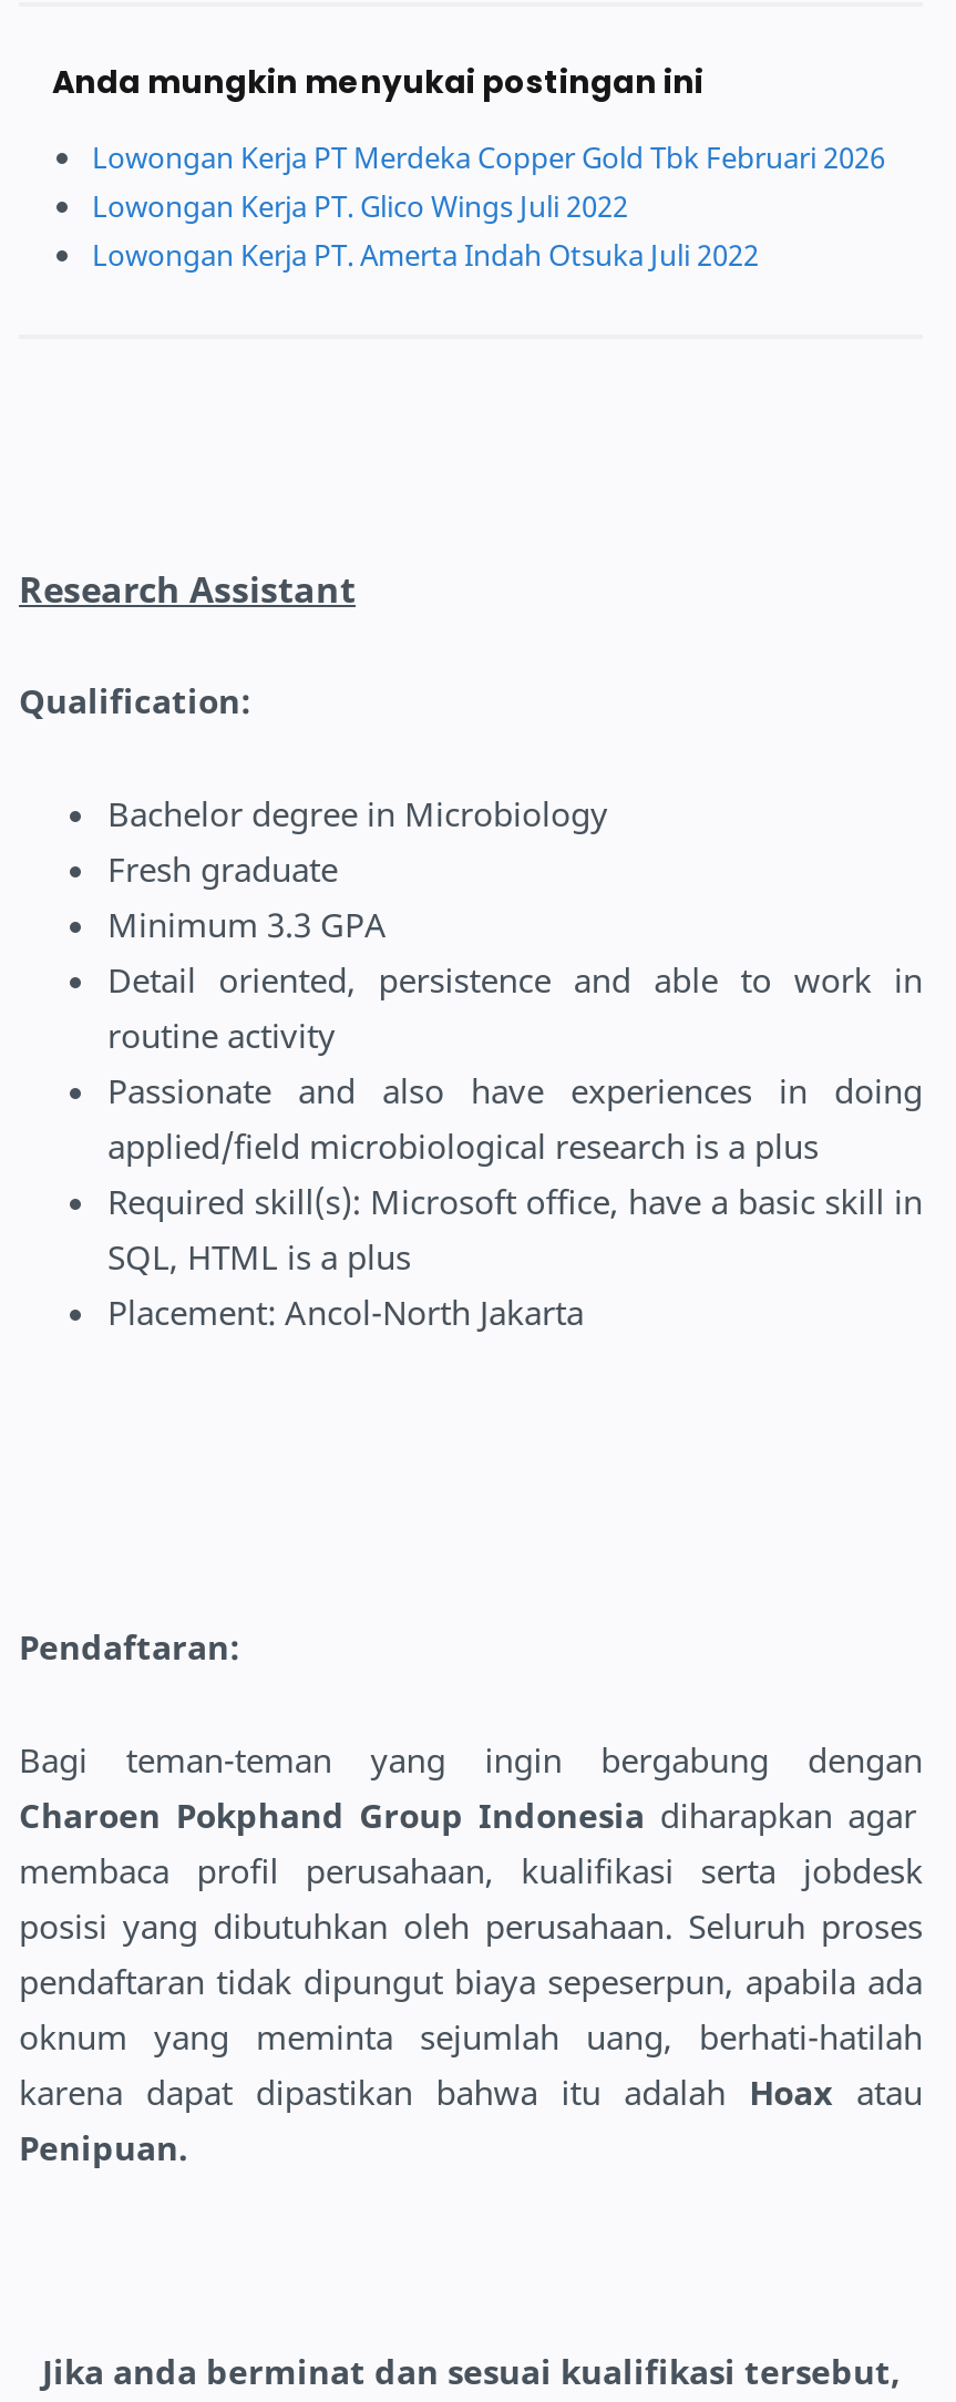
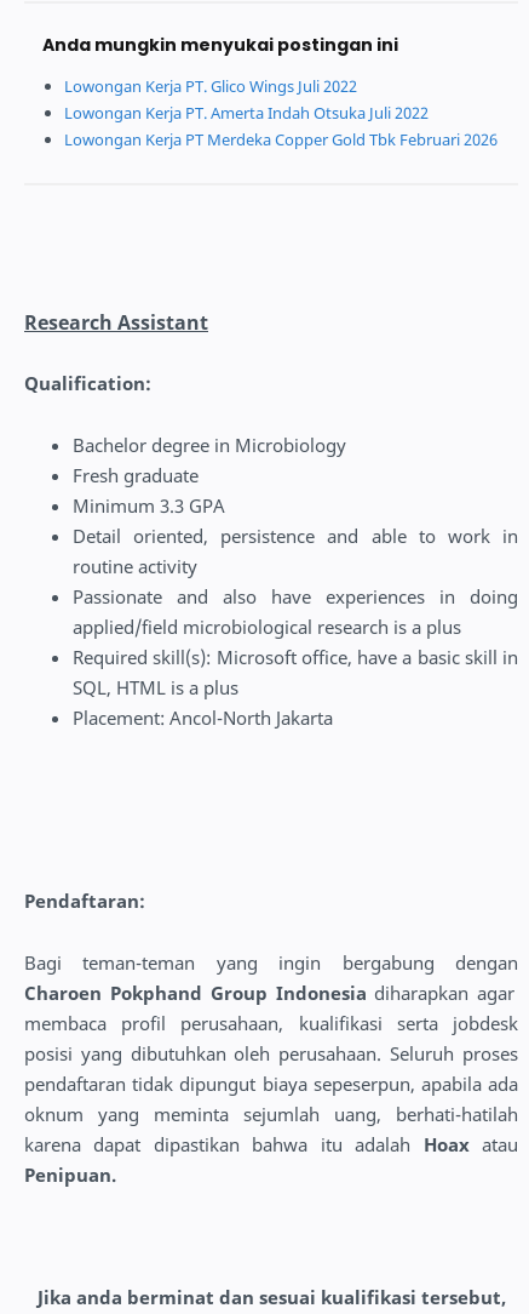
moved down: Lowongan Kerja PT Merdeka Copper Gold Tbk Februari 2026

moved up: Lowongan Kerja PT. Glico Wings Juli 2022 | Lowongan Kerja PT. Amerta Indah Otsuka Juli 2022
